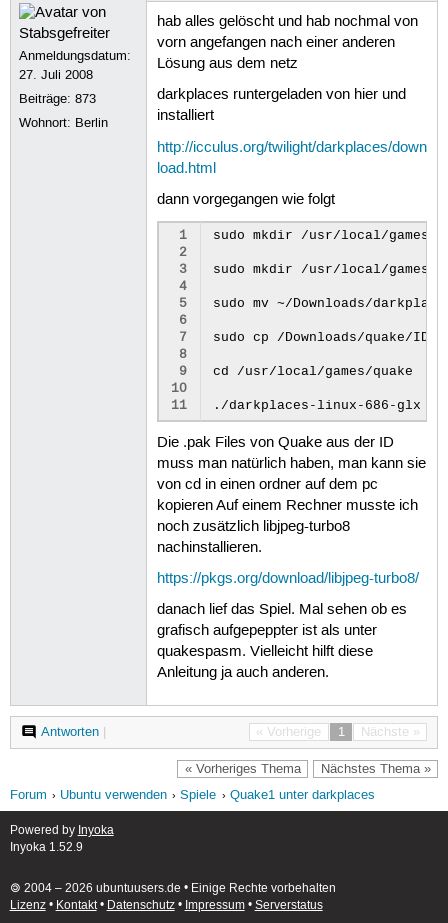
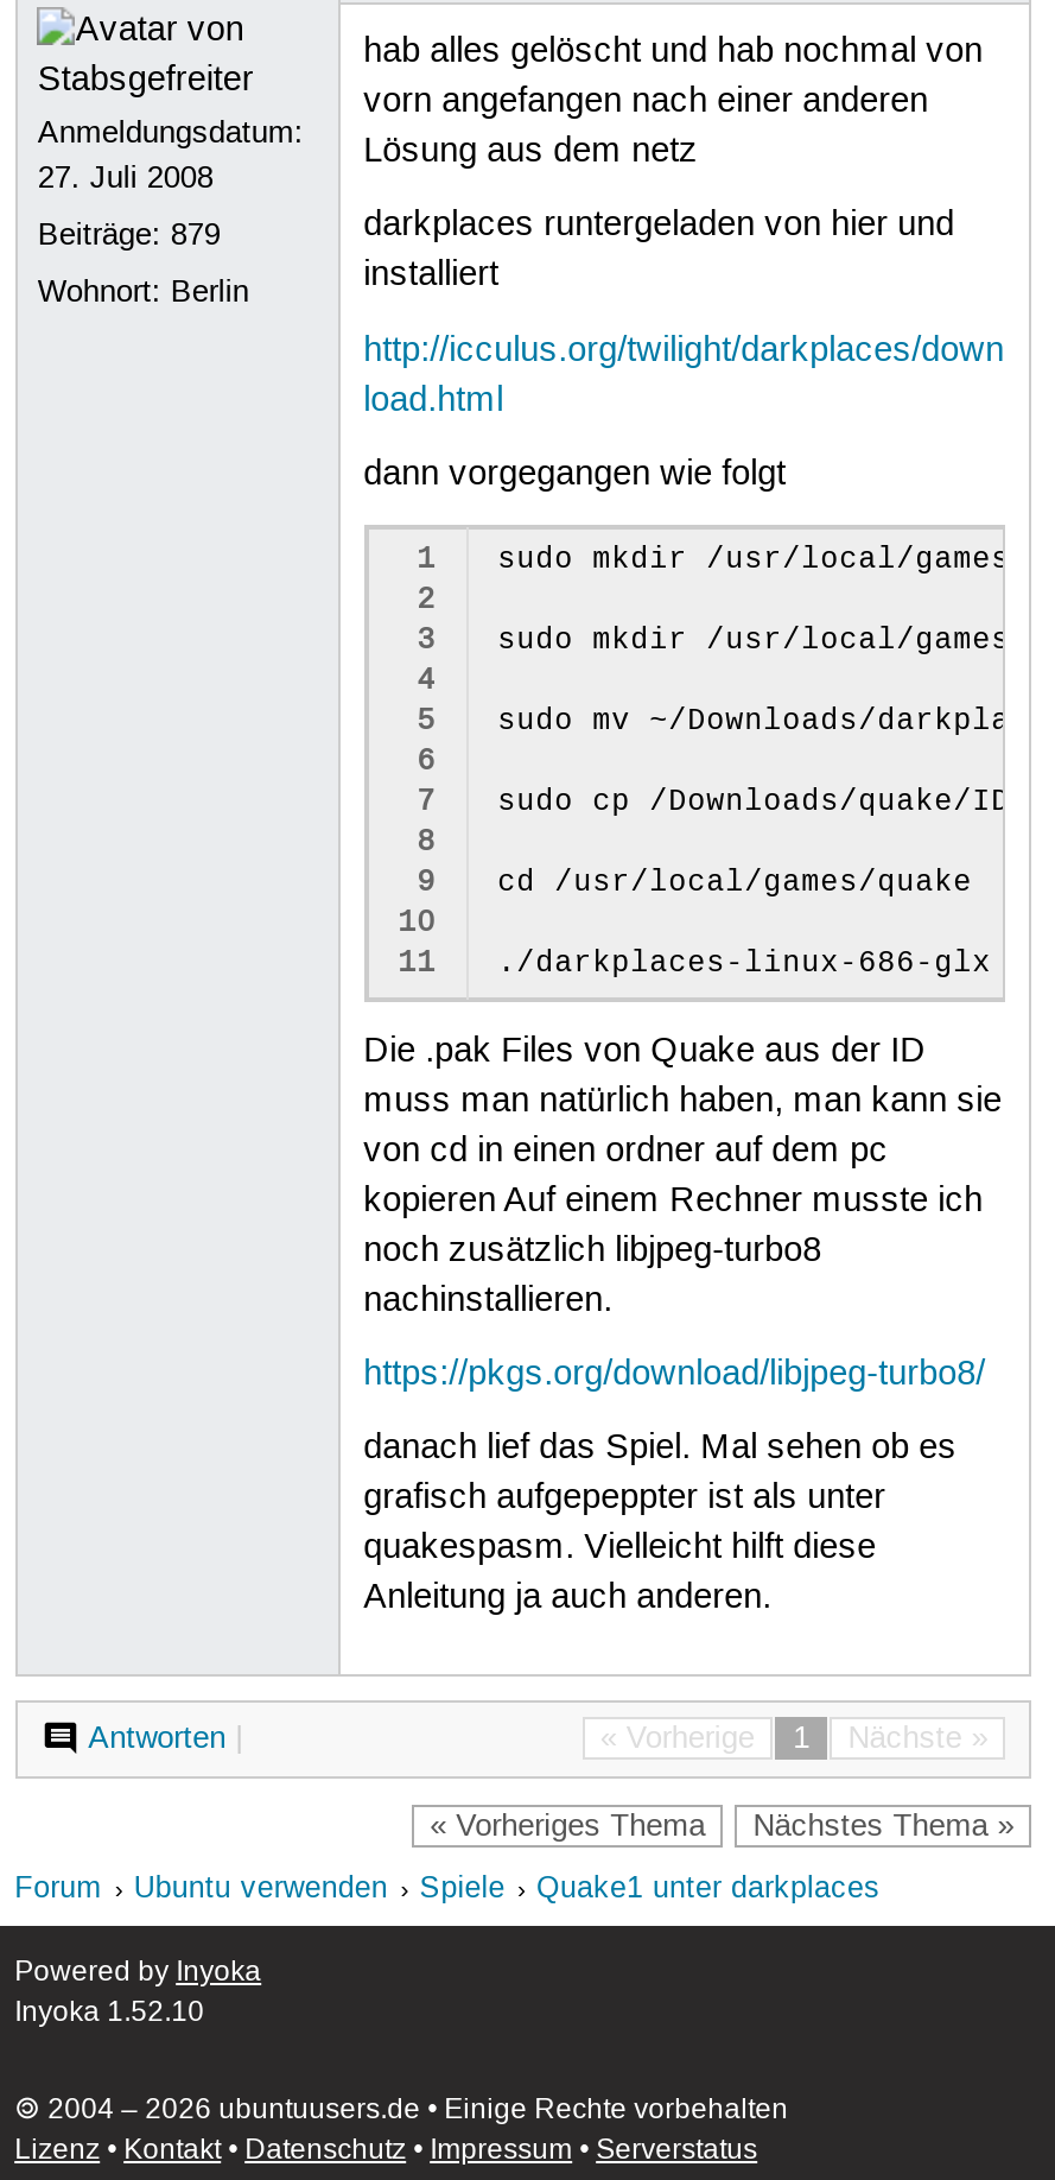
- Beiträge: 873
+ Beiträge: 879

- Inyoka 1.52.9
+ Inyoka 1.52.10
